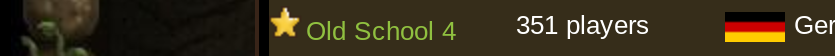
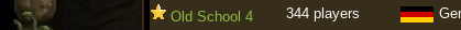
- Old School 4 351 players
+ Old School 4 344 players
